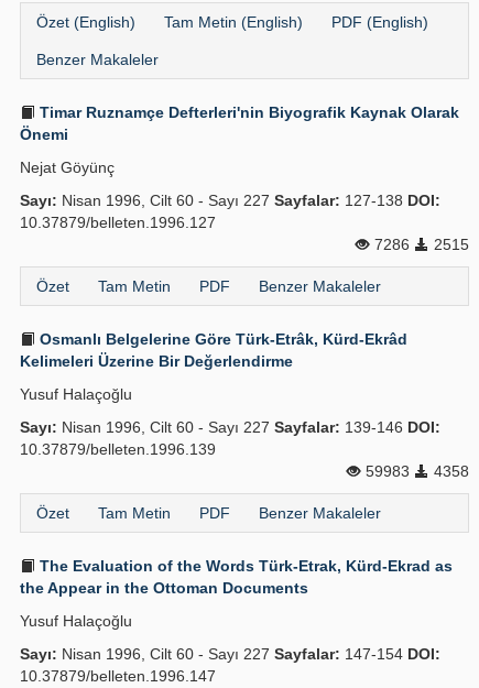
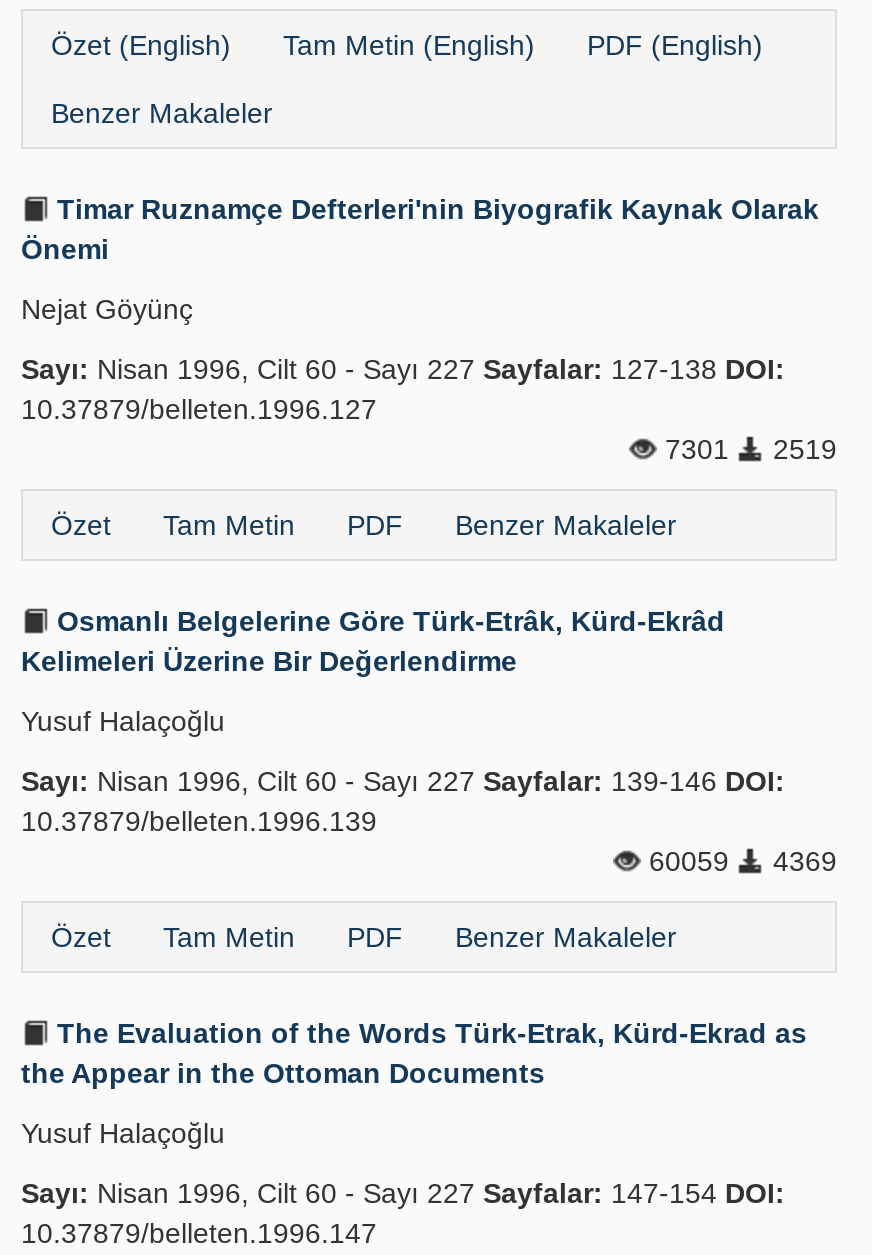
- 7286
+ 7301

- 2515
+ 2519

- 59983
+ 60059

- 4358
+ 4369
